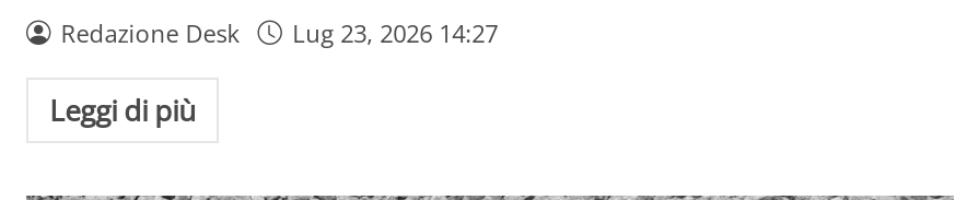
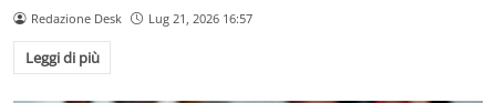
- Redazione Desk Lug 23, 2026 14:27
+ Redazione Desk Lug 21, 2026 16:57
